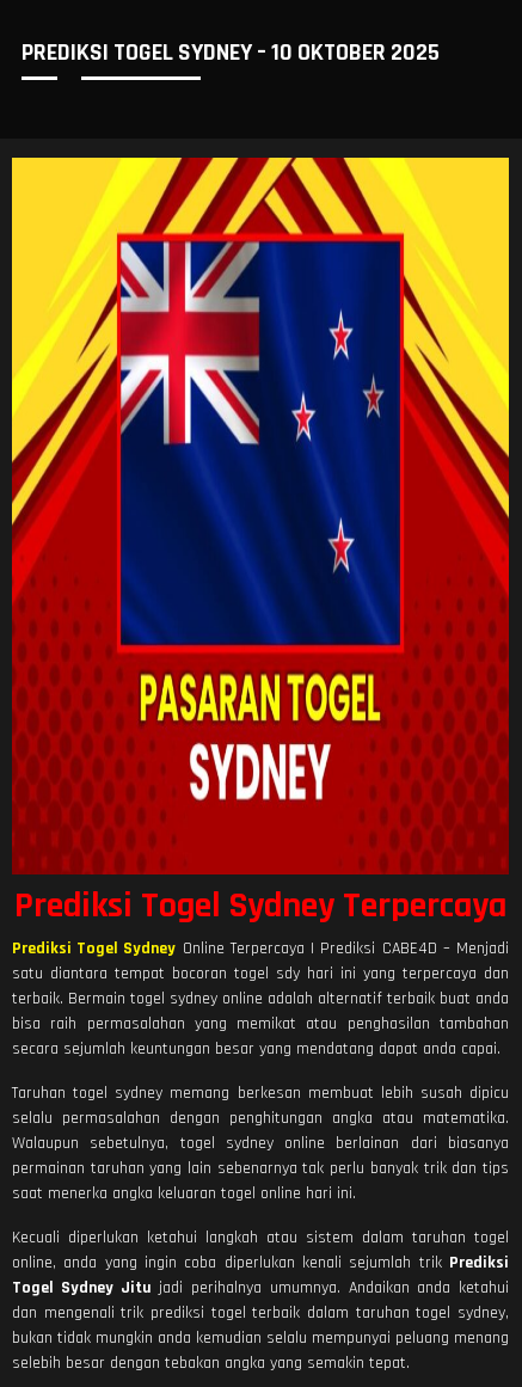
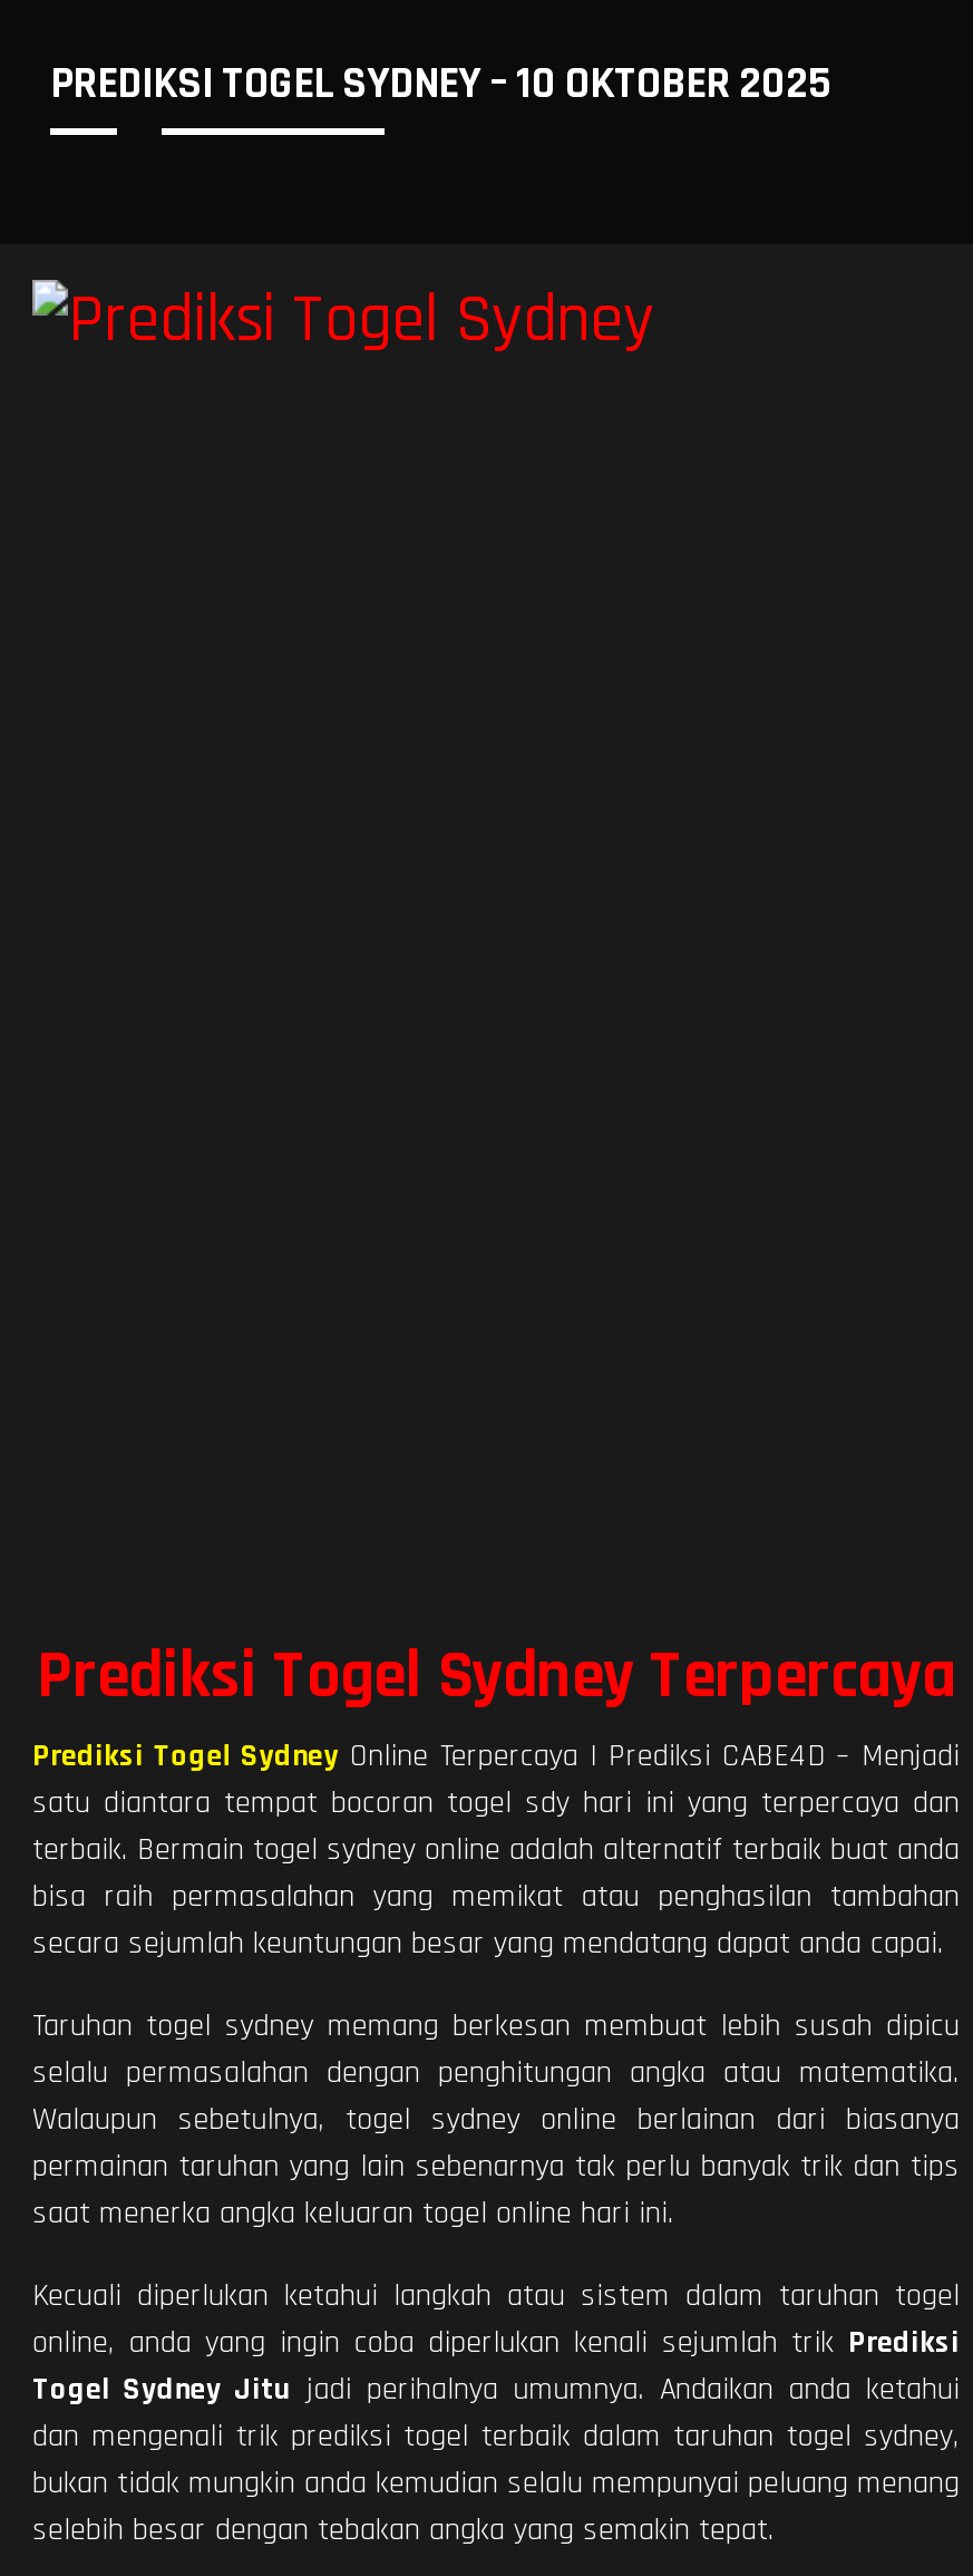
- [image]
